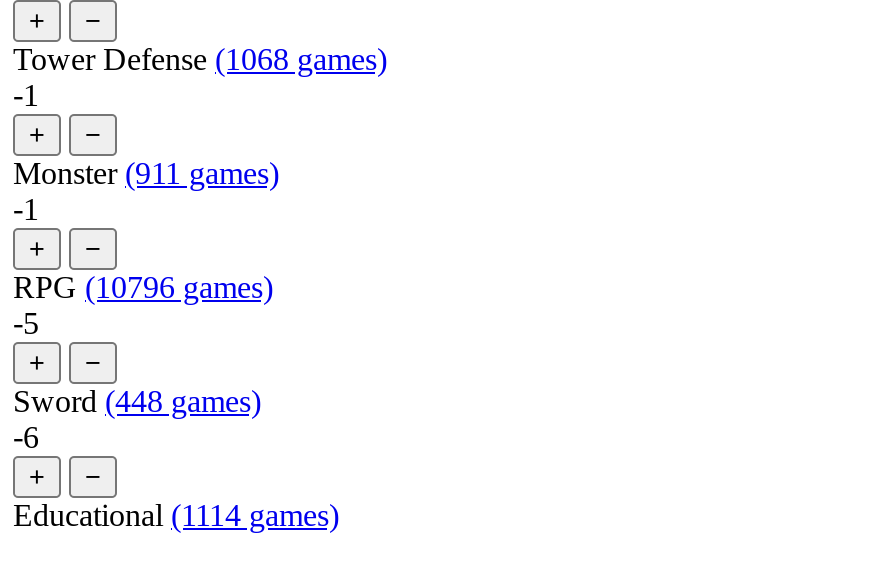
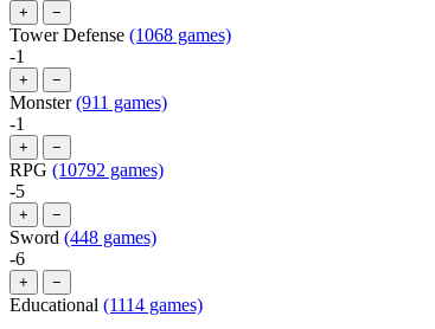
- RPG (10796 games)
+ RPG (10792 games)
